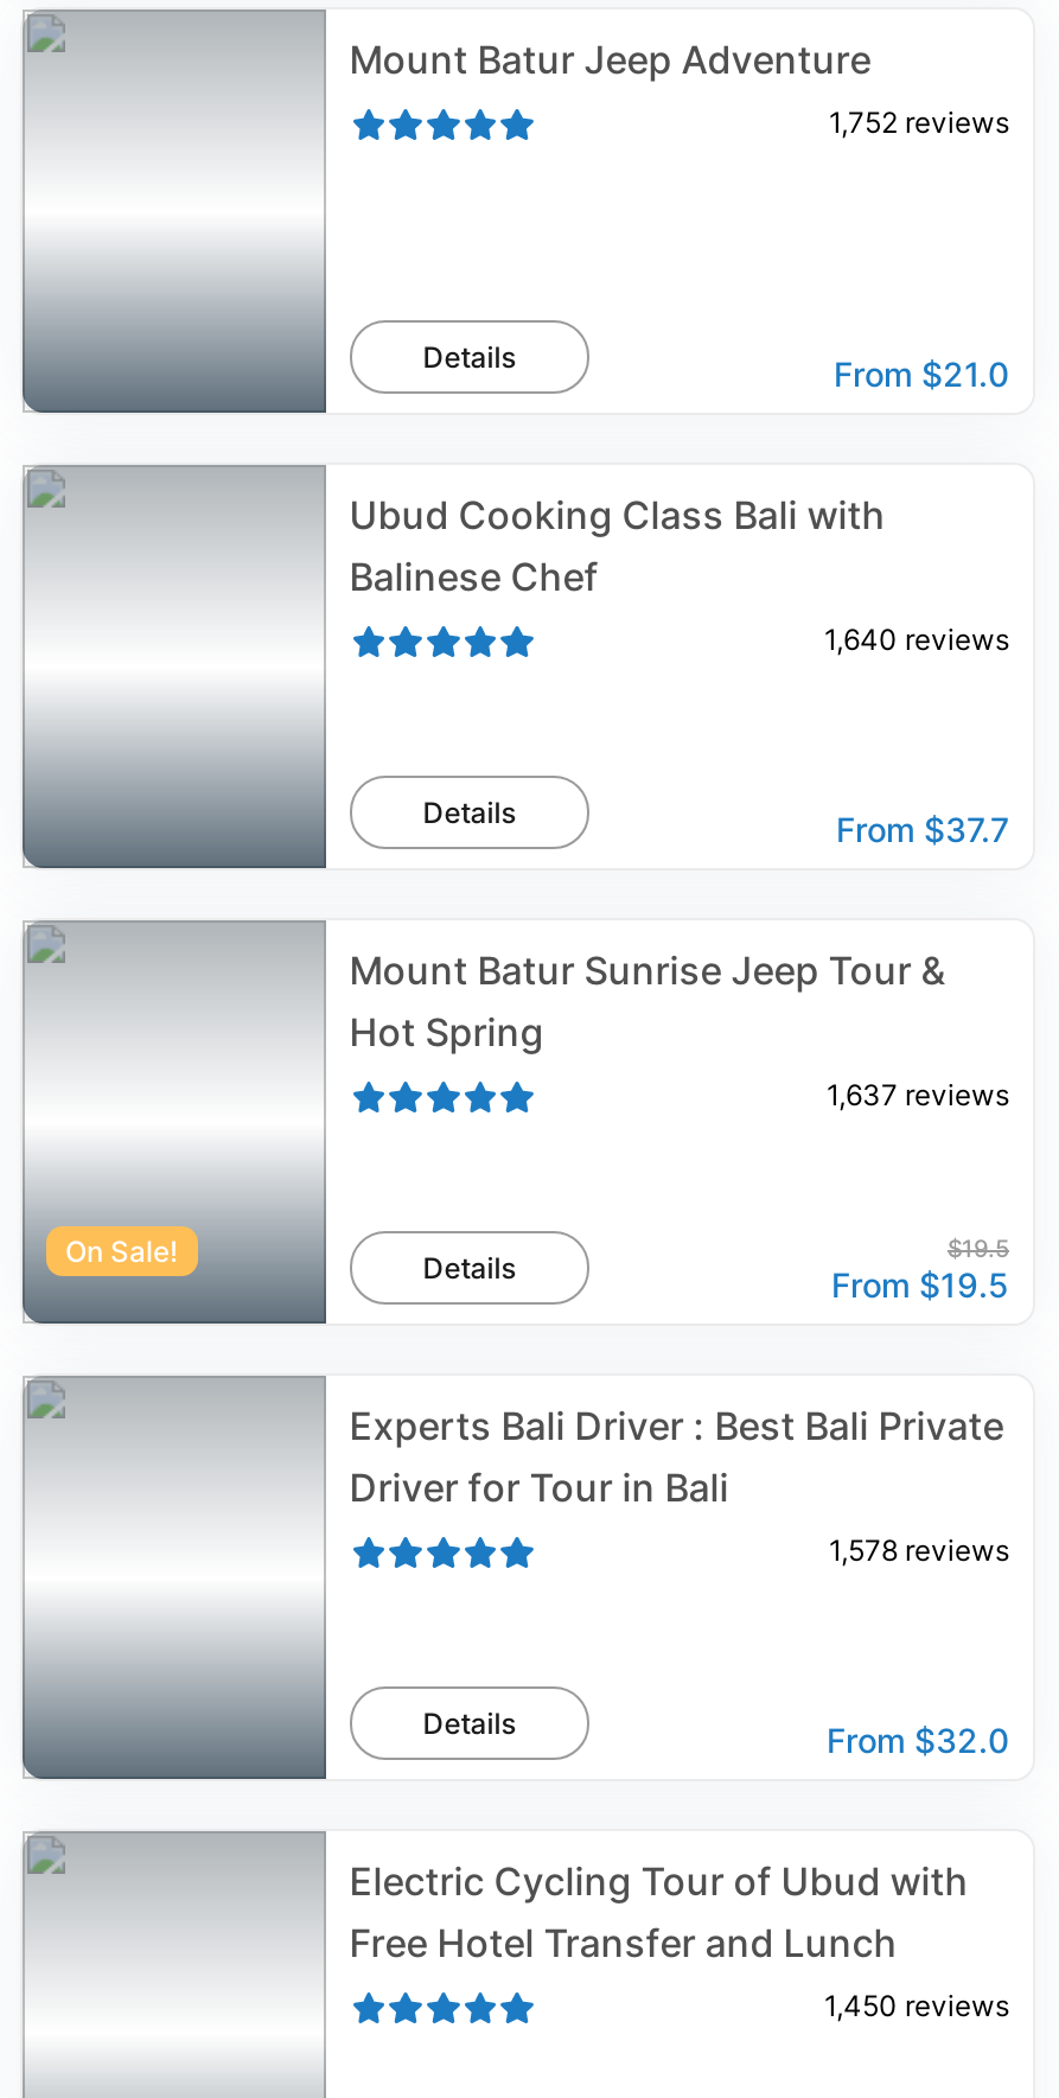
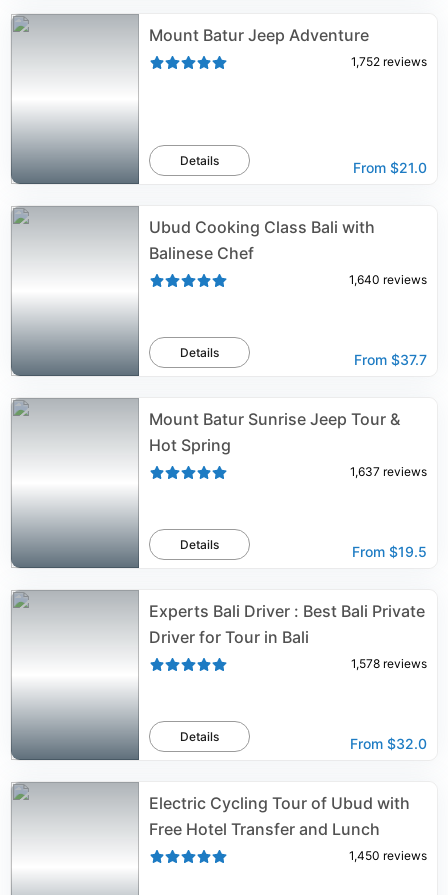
- On Sale!

- $19.5
